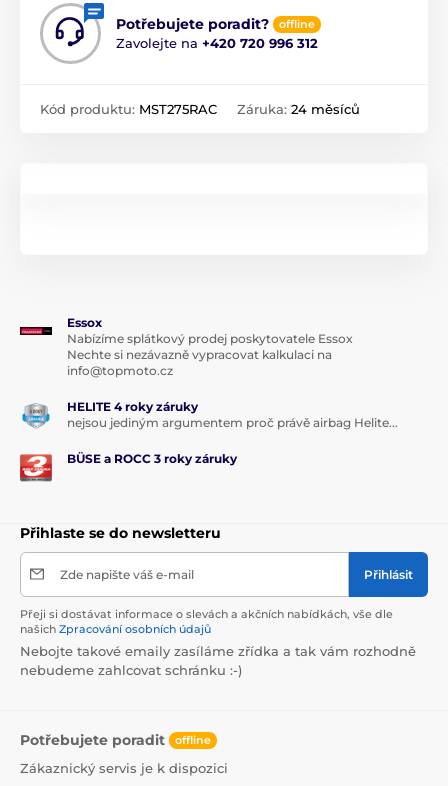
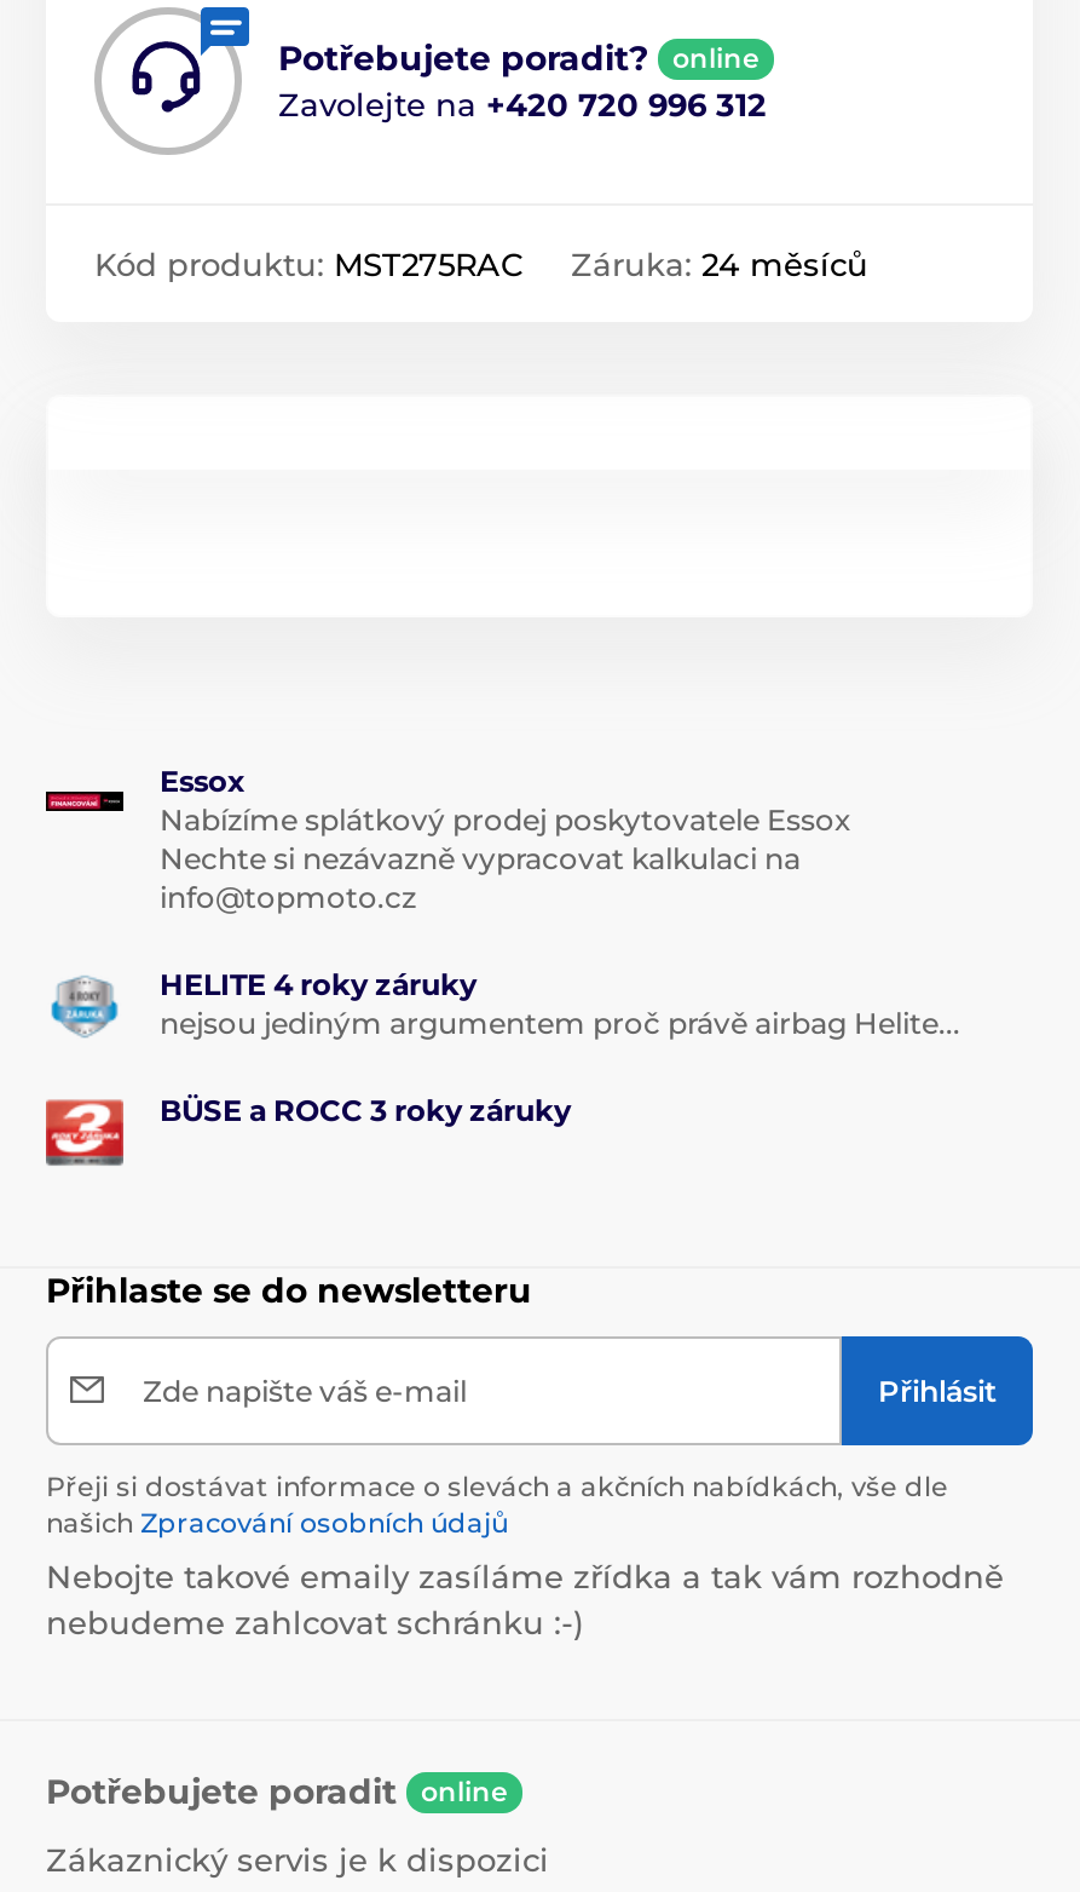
- offline
+ online

- Potřebujete poradit offline
+ Potřebujete poradit online
